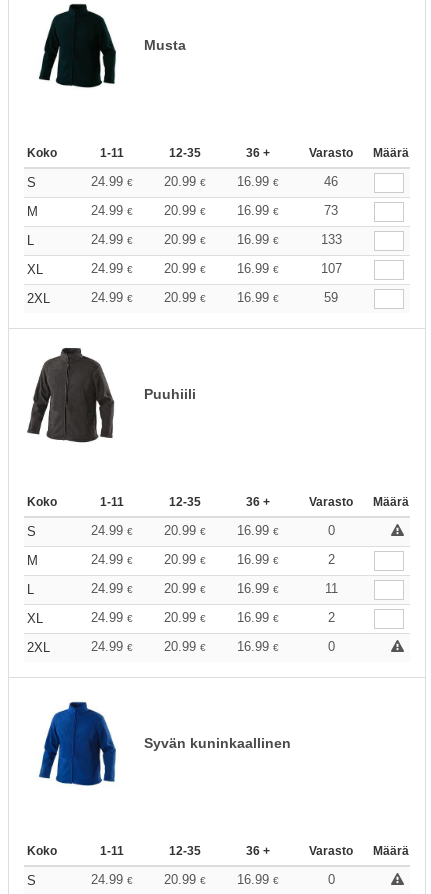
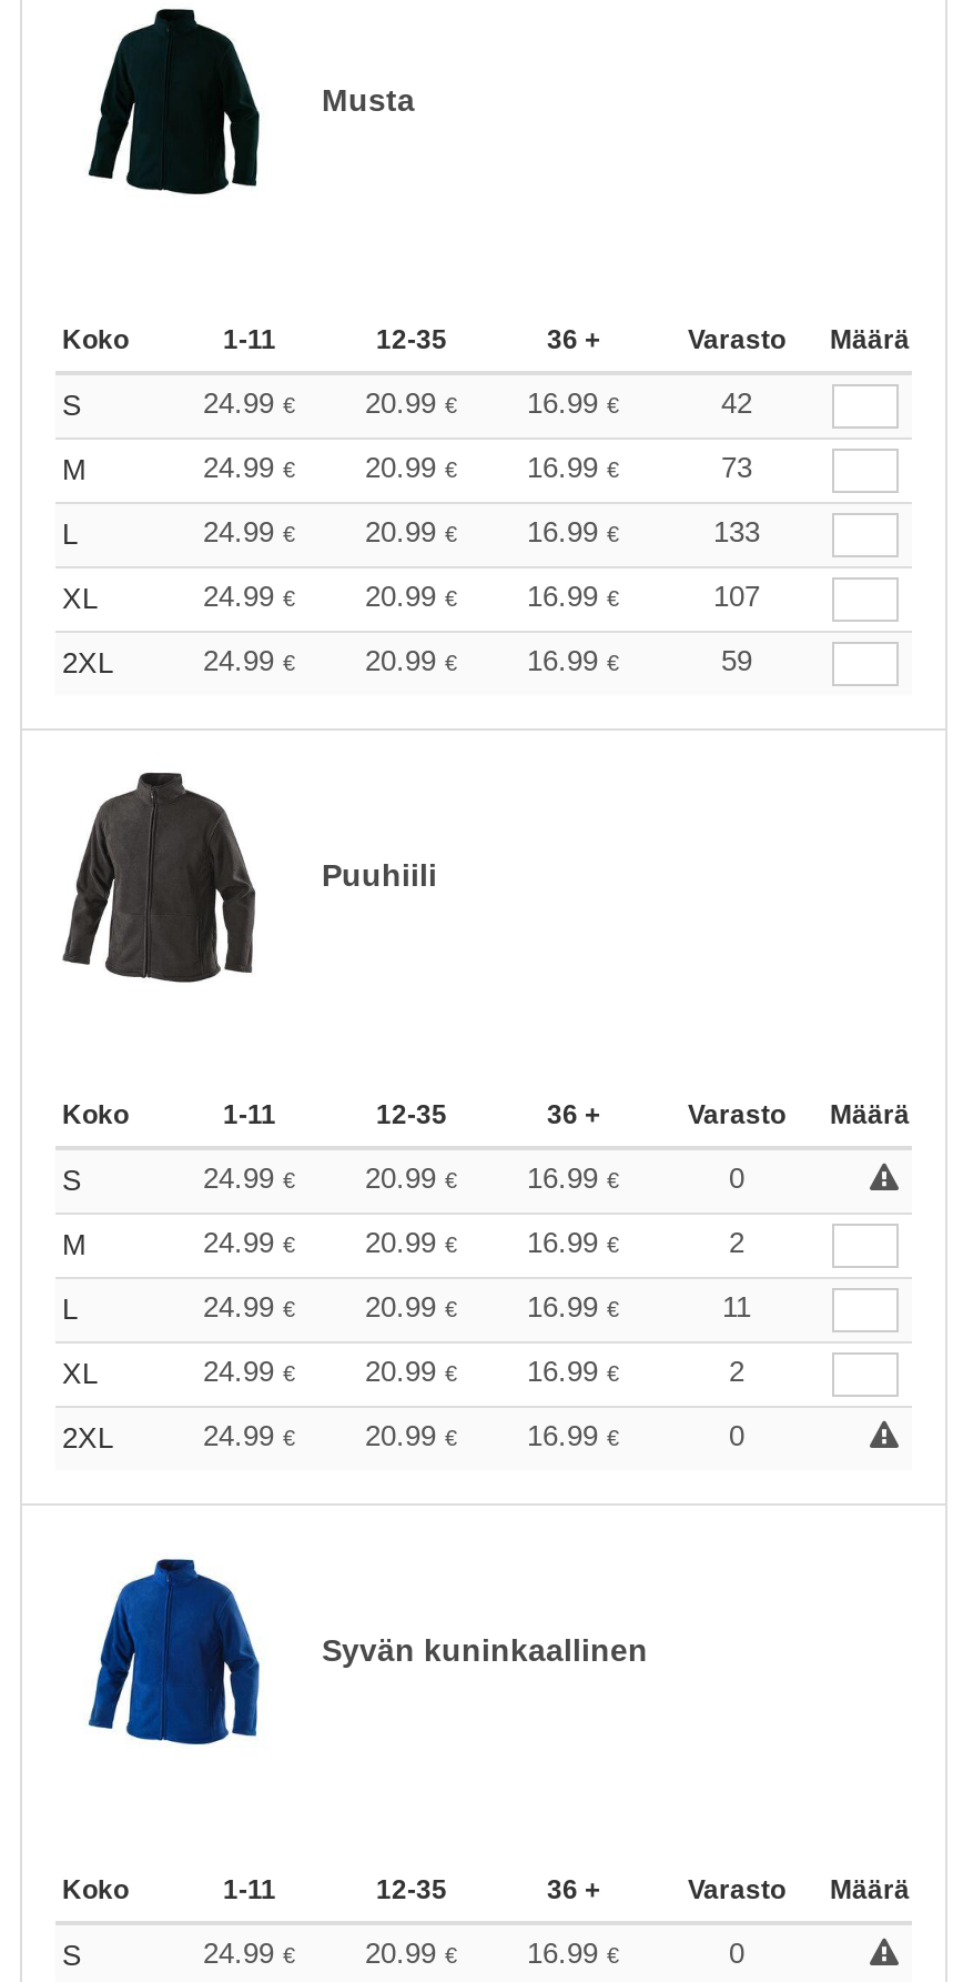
- 46
+ 42
